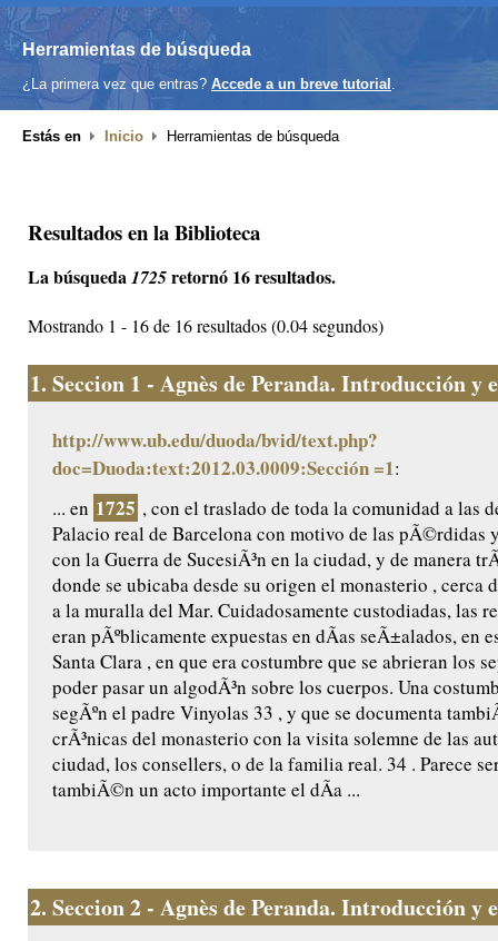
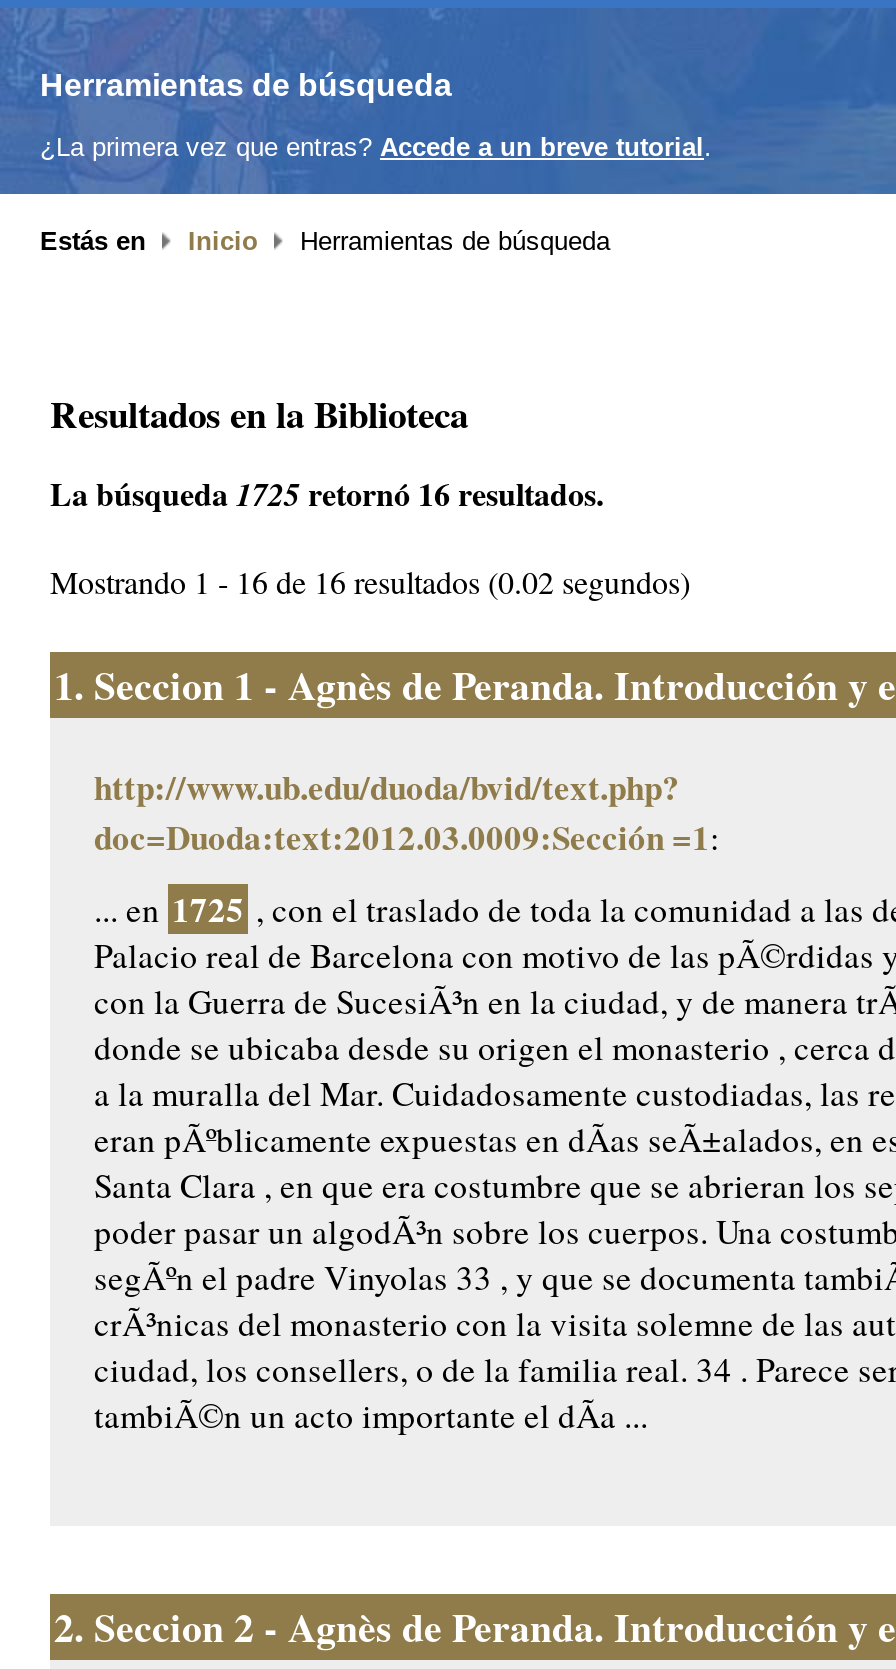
- Mostrando 1 - 16 de 16 resultados (0.04 segundos)
+ Mostrando 1 - 16 de 16 resultados (0.02 segundos)
